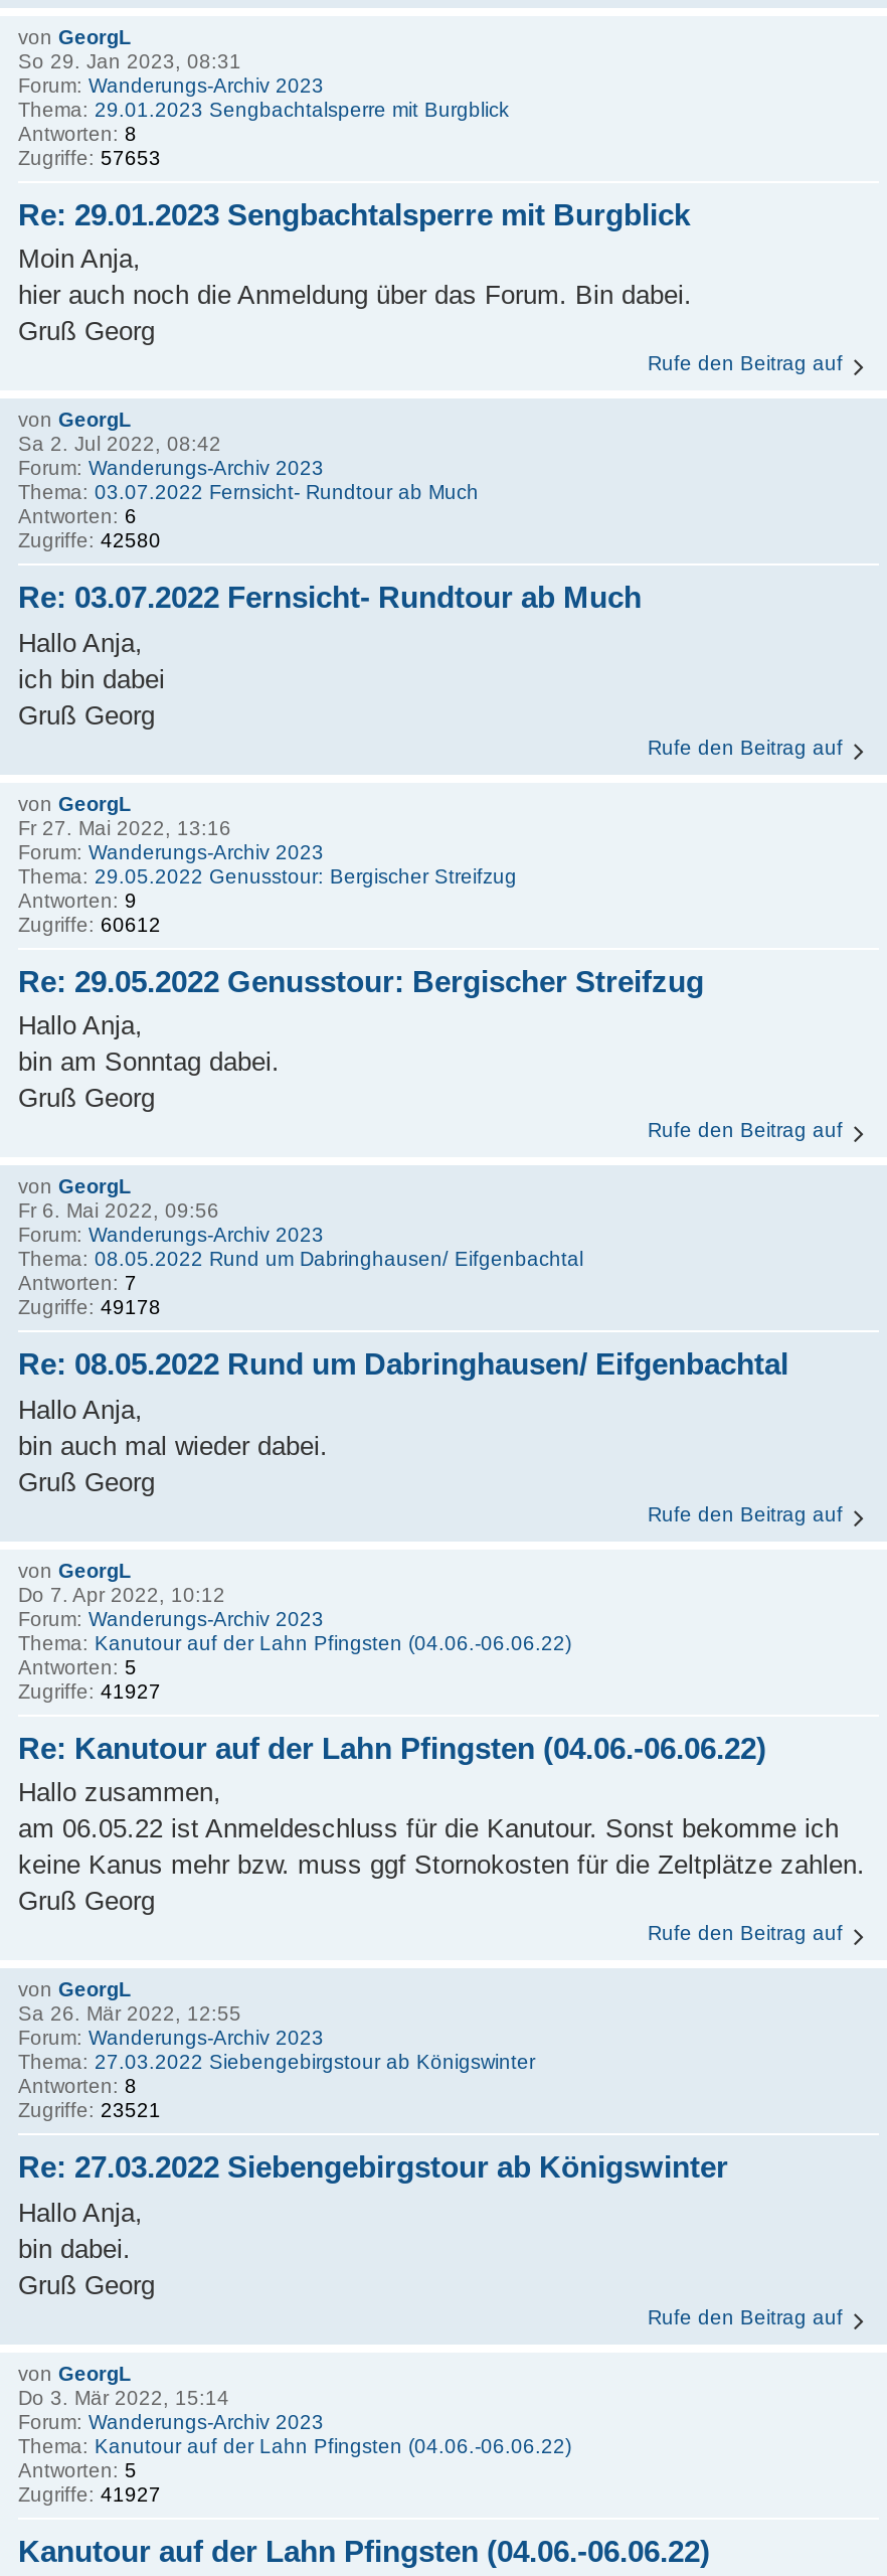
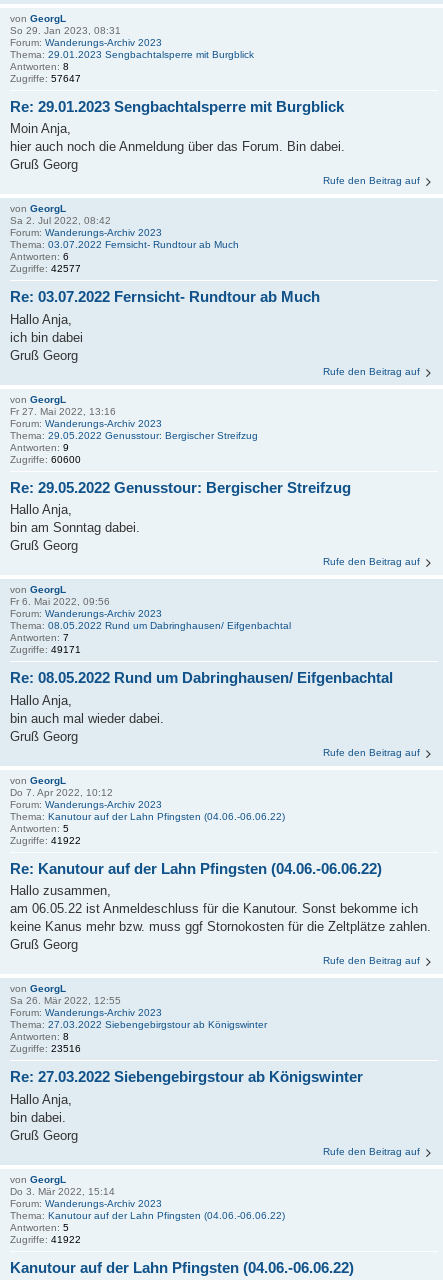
- Zugriffe: 57653
+ Zugriffe: 57647

- Zugriffe: 42580
+ Zugriffe: 42577

- Zugriffe: 60612
+ Zugriffe: 60600

- Zugriffe: 49178
+ Zugriffe: 49171

- Zugriffe: 41927
+ Zugriffe: 41922

- Zugriffe: 23521
+ Zugriffe: 23516

- Zugriffe: 41927
+ Zugriffe: 41922
